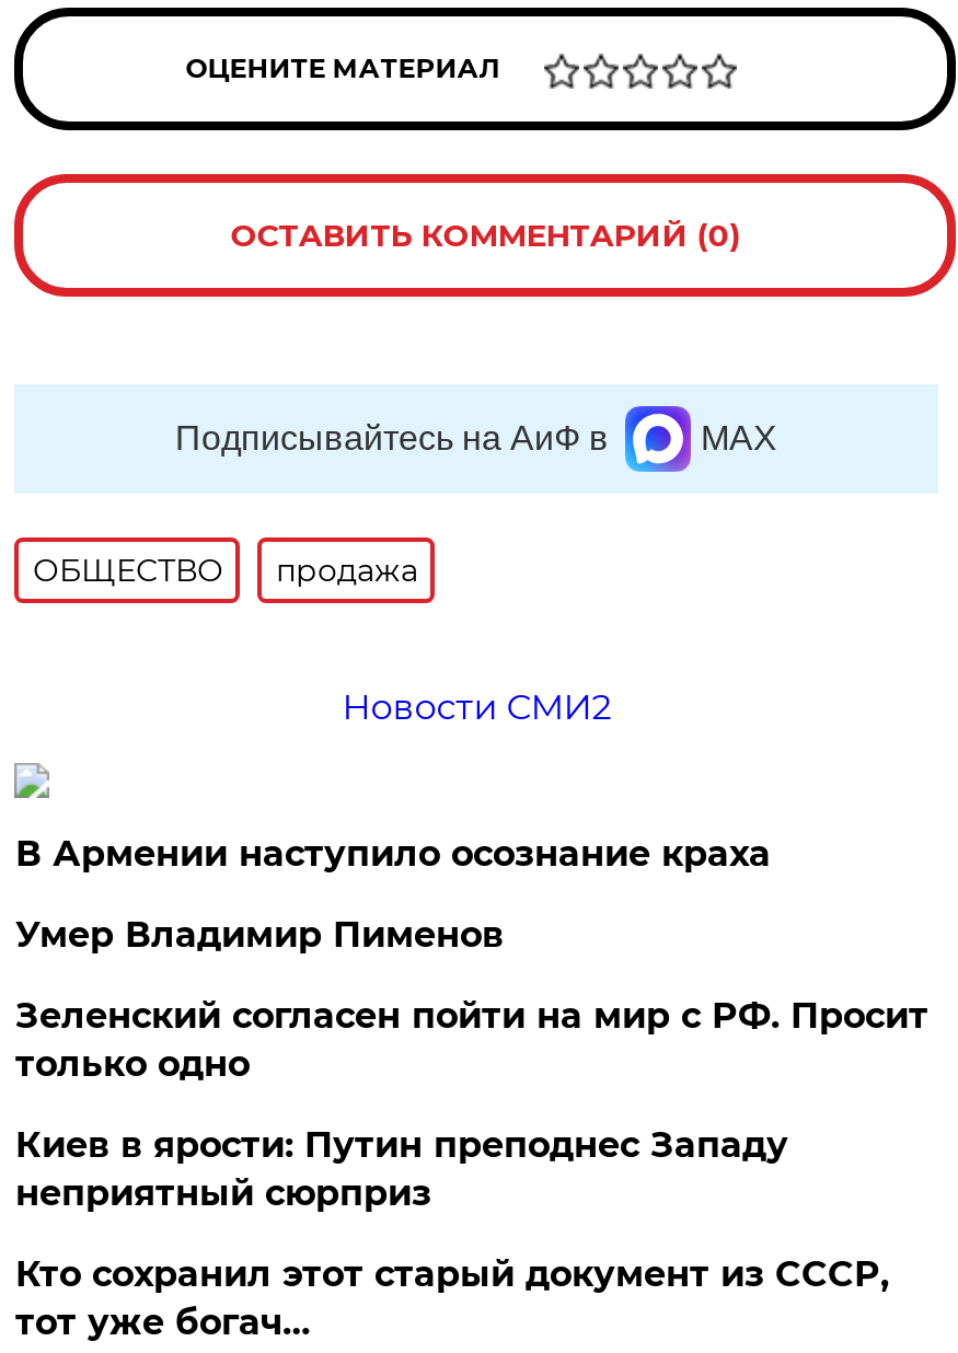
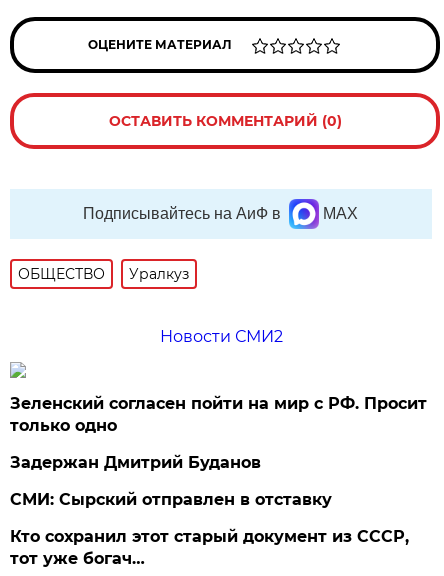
- продажа
+ Уралкуз

- В Армении наступило осознание краха
- Умер Владимир Пименов

- Киев в ярости: Путин преподнес Западу
- неприятный сюрприз
+ Задержан Дмитрий Буданов
+ СМИ: Сырский отправлен в отставку
